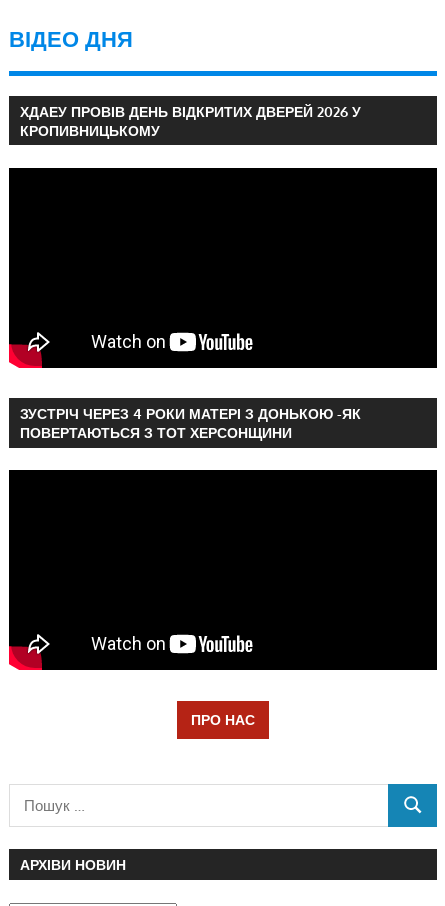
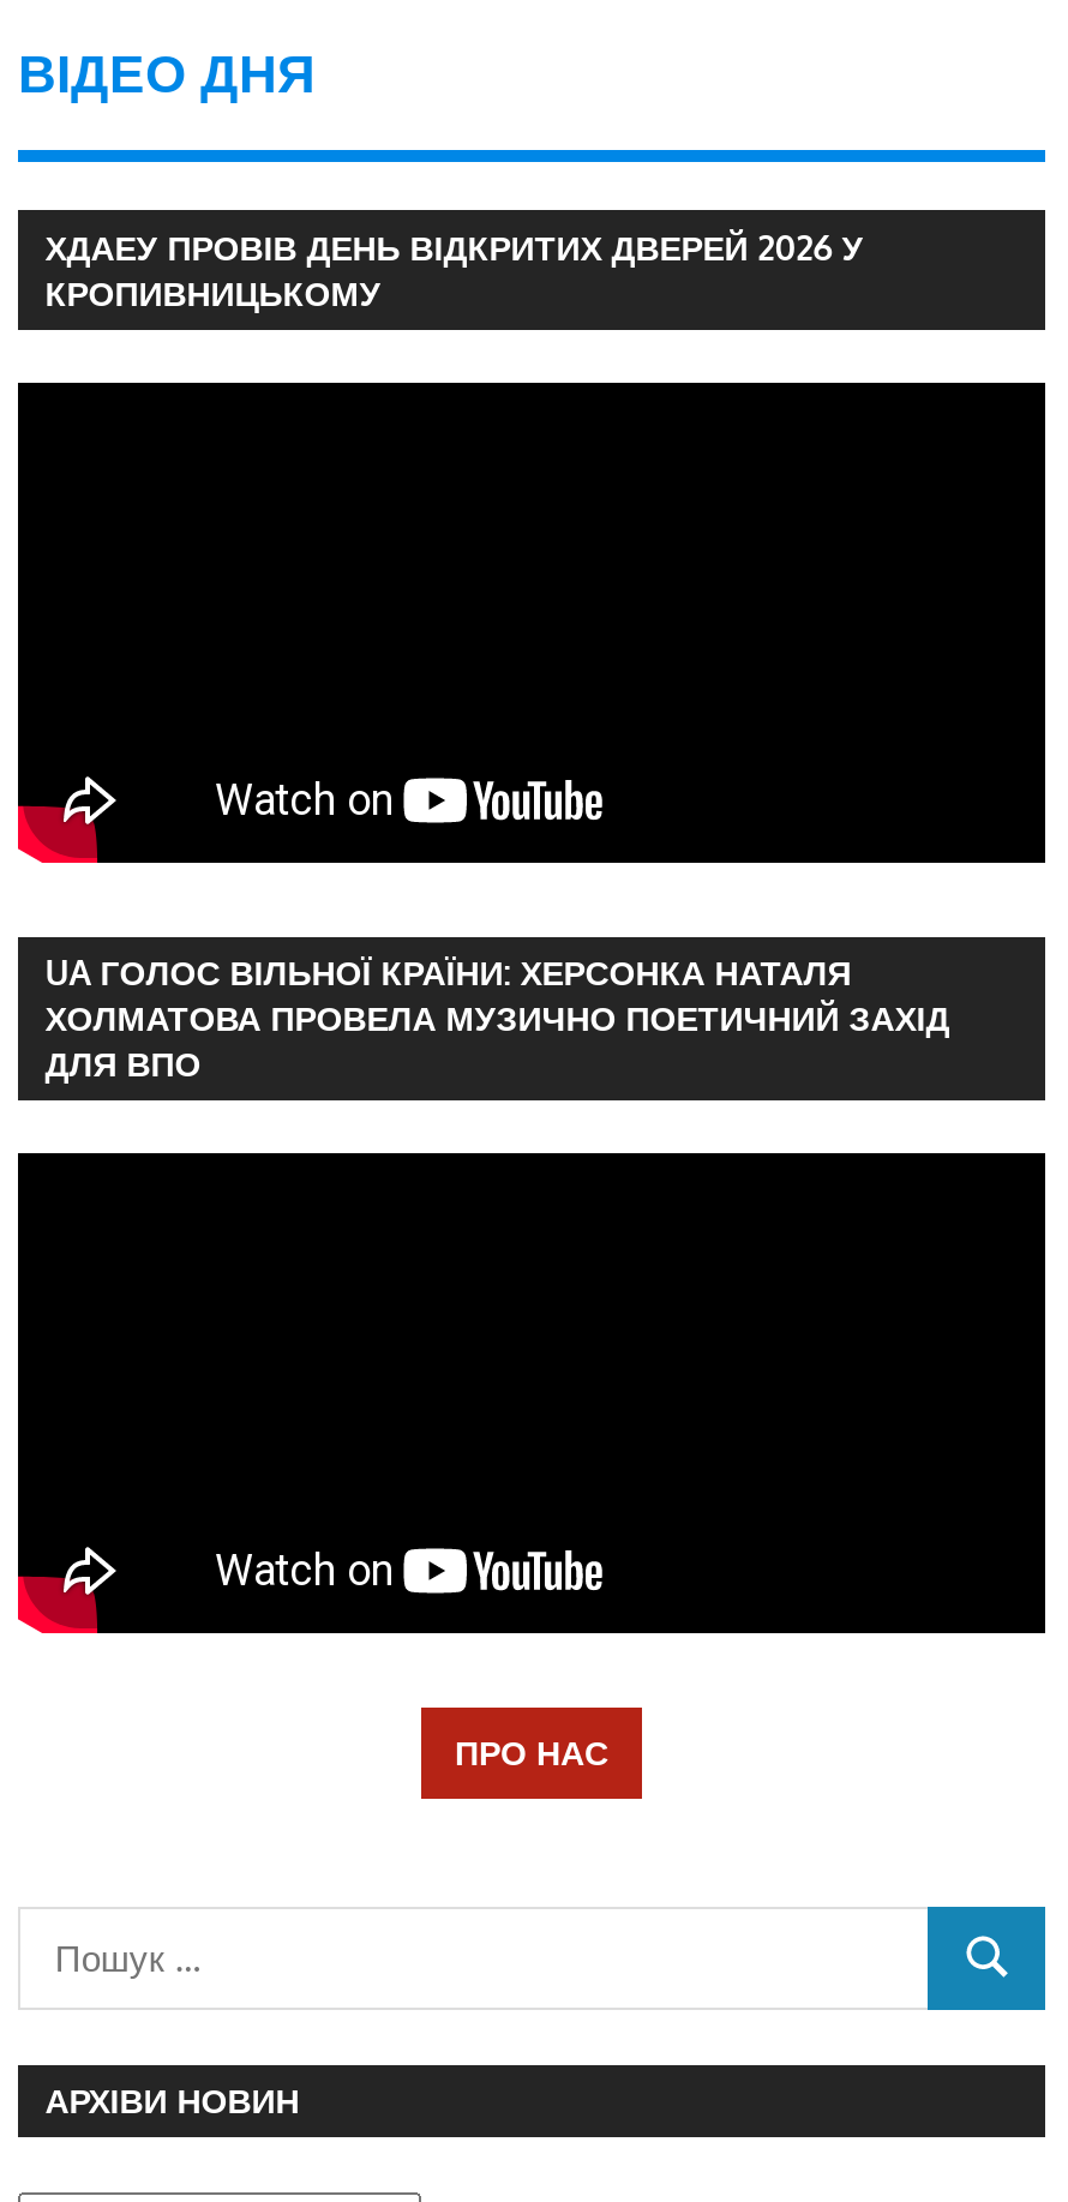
- ЗУСТРІЧ ЧЕРЕЗ 4 РОКИ МАТЕРІ З ДОНЬКОЮ -ЯК
- ПОВЕРТАЮТЬСЯ З ТОТ ХЕРСОНЩИНИ
+ UA ГОЛОС ВІЛЬНОЇ КРАЇНИ: ХЕРСОНКА НАТАЛЯ
+ ХОЛМАТОВА ПРОВЕЛА МУЗИЧНО ПОЕТИЧНИЙ ЗАХІД
+ ДЛЯ ВПО
